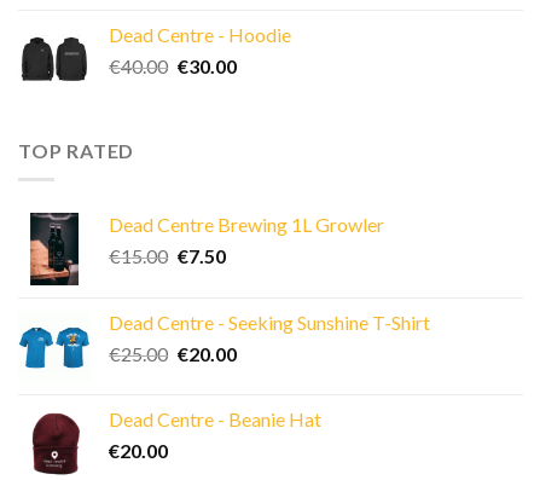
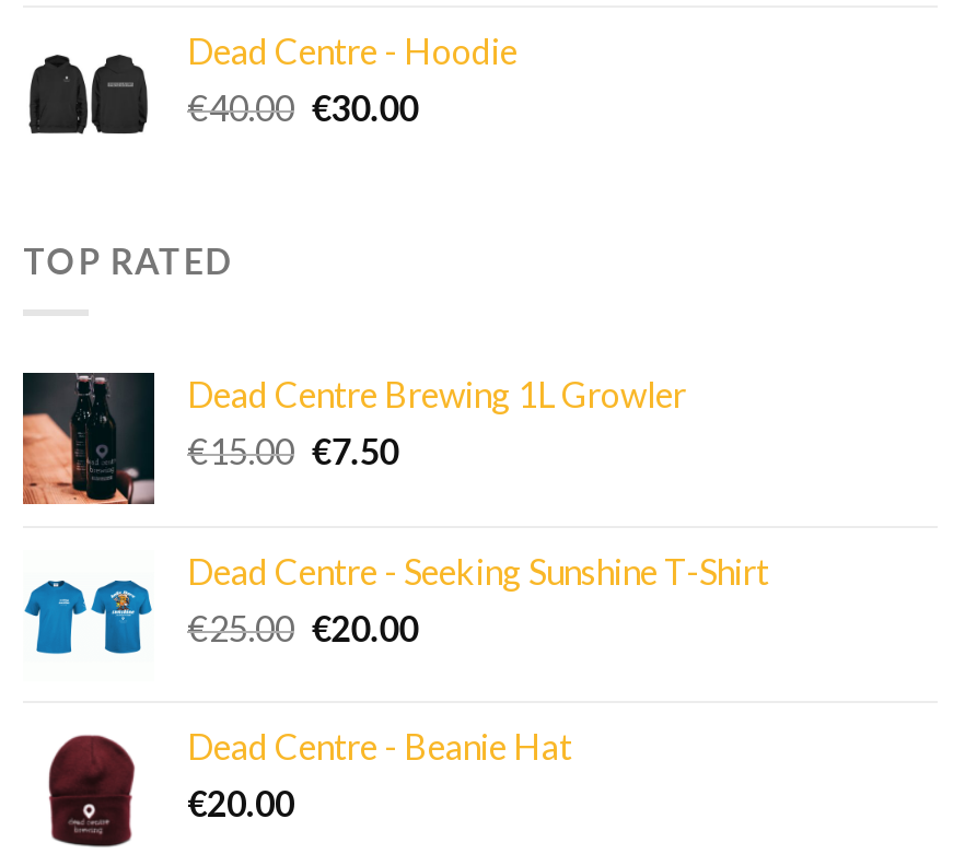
- [image]
+ [image]
